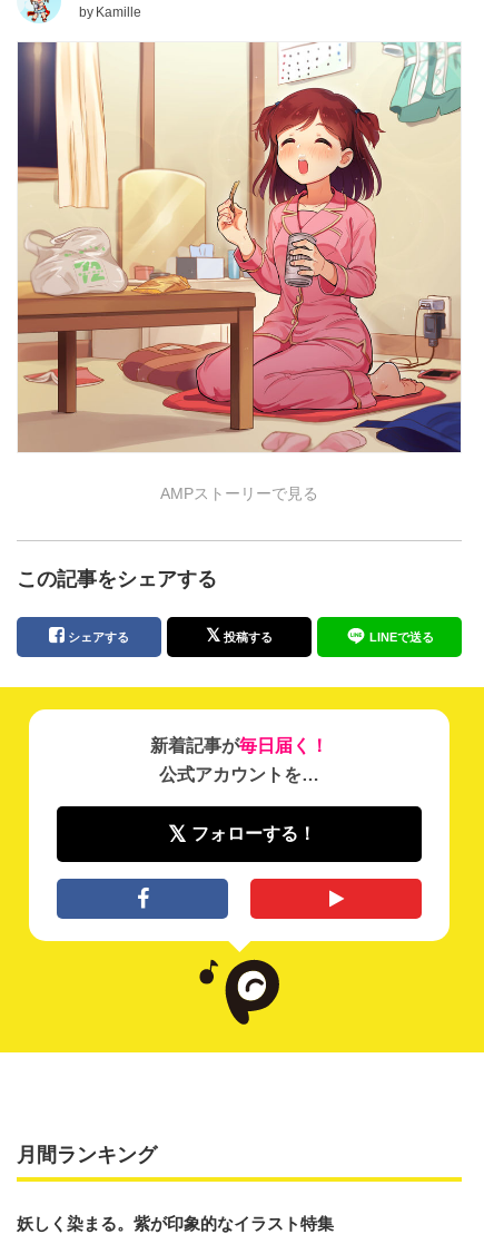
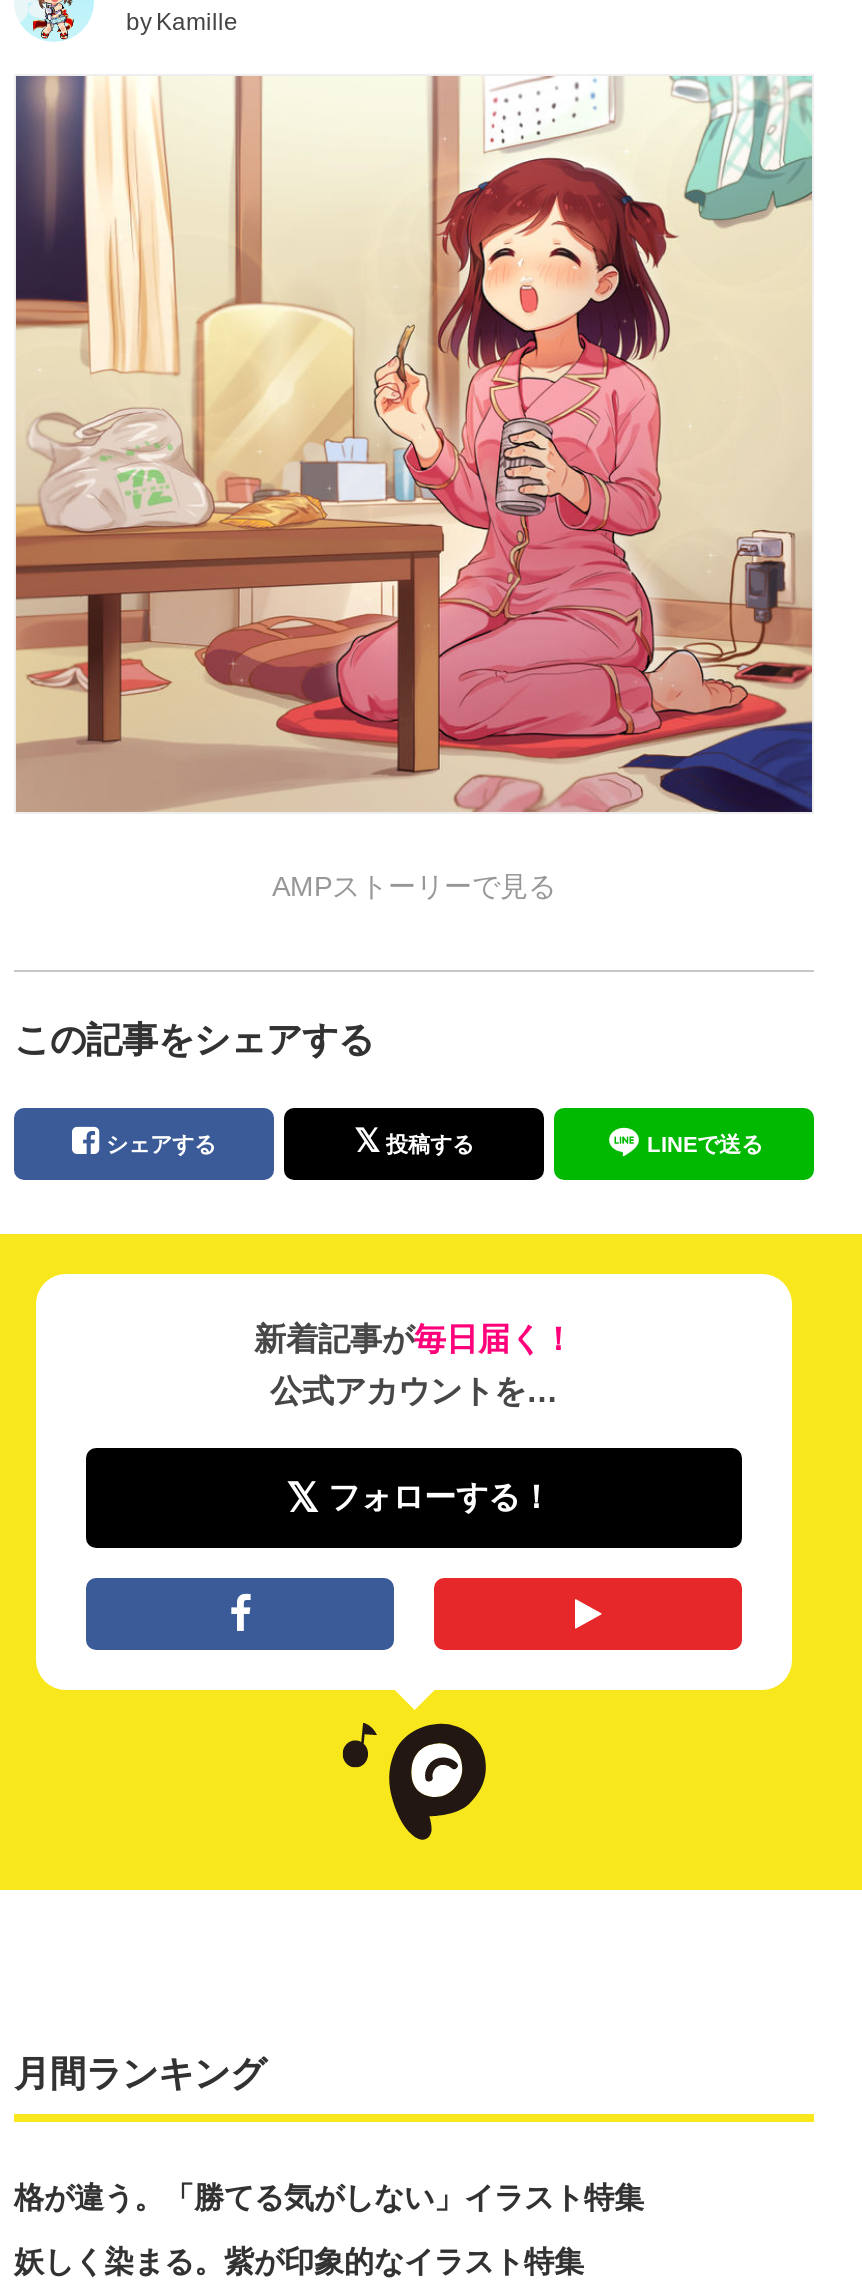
+ 格が違う。「勝てる気がしない」イラスト特集
